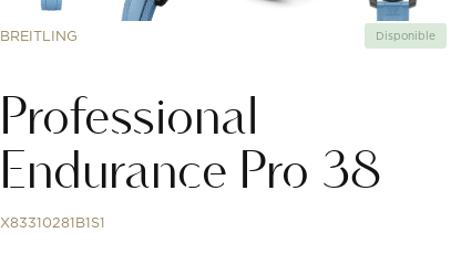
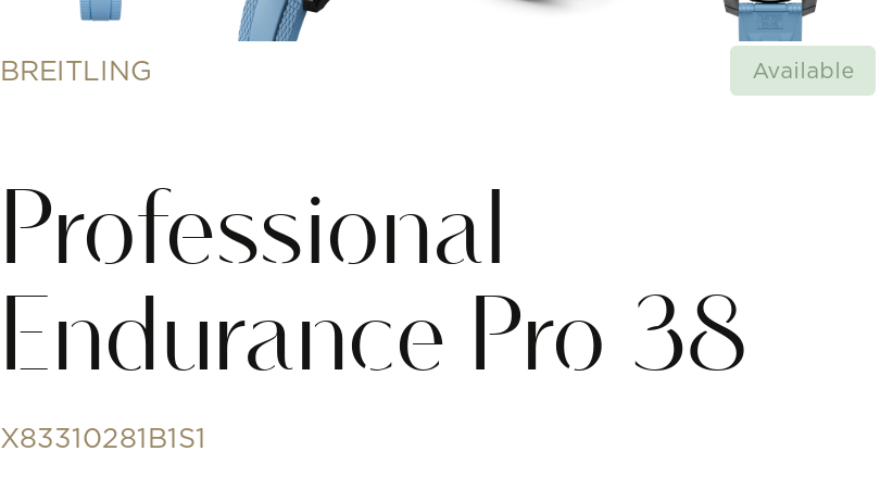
- Disponible
+ Available
